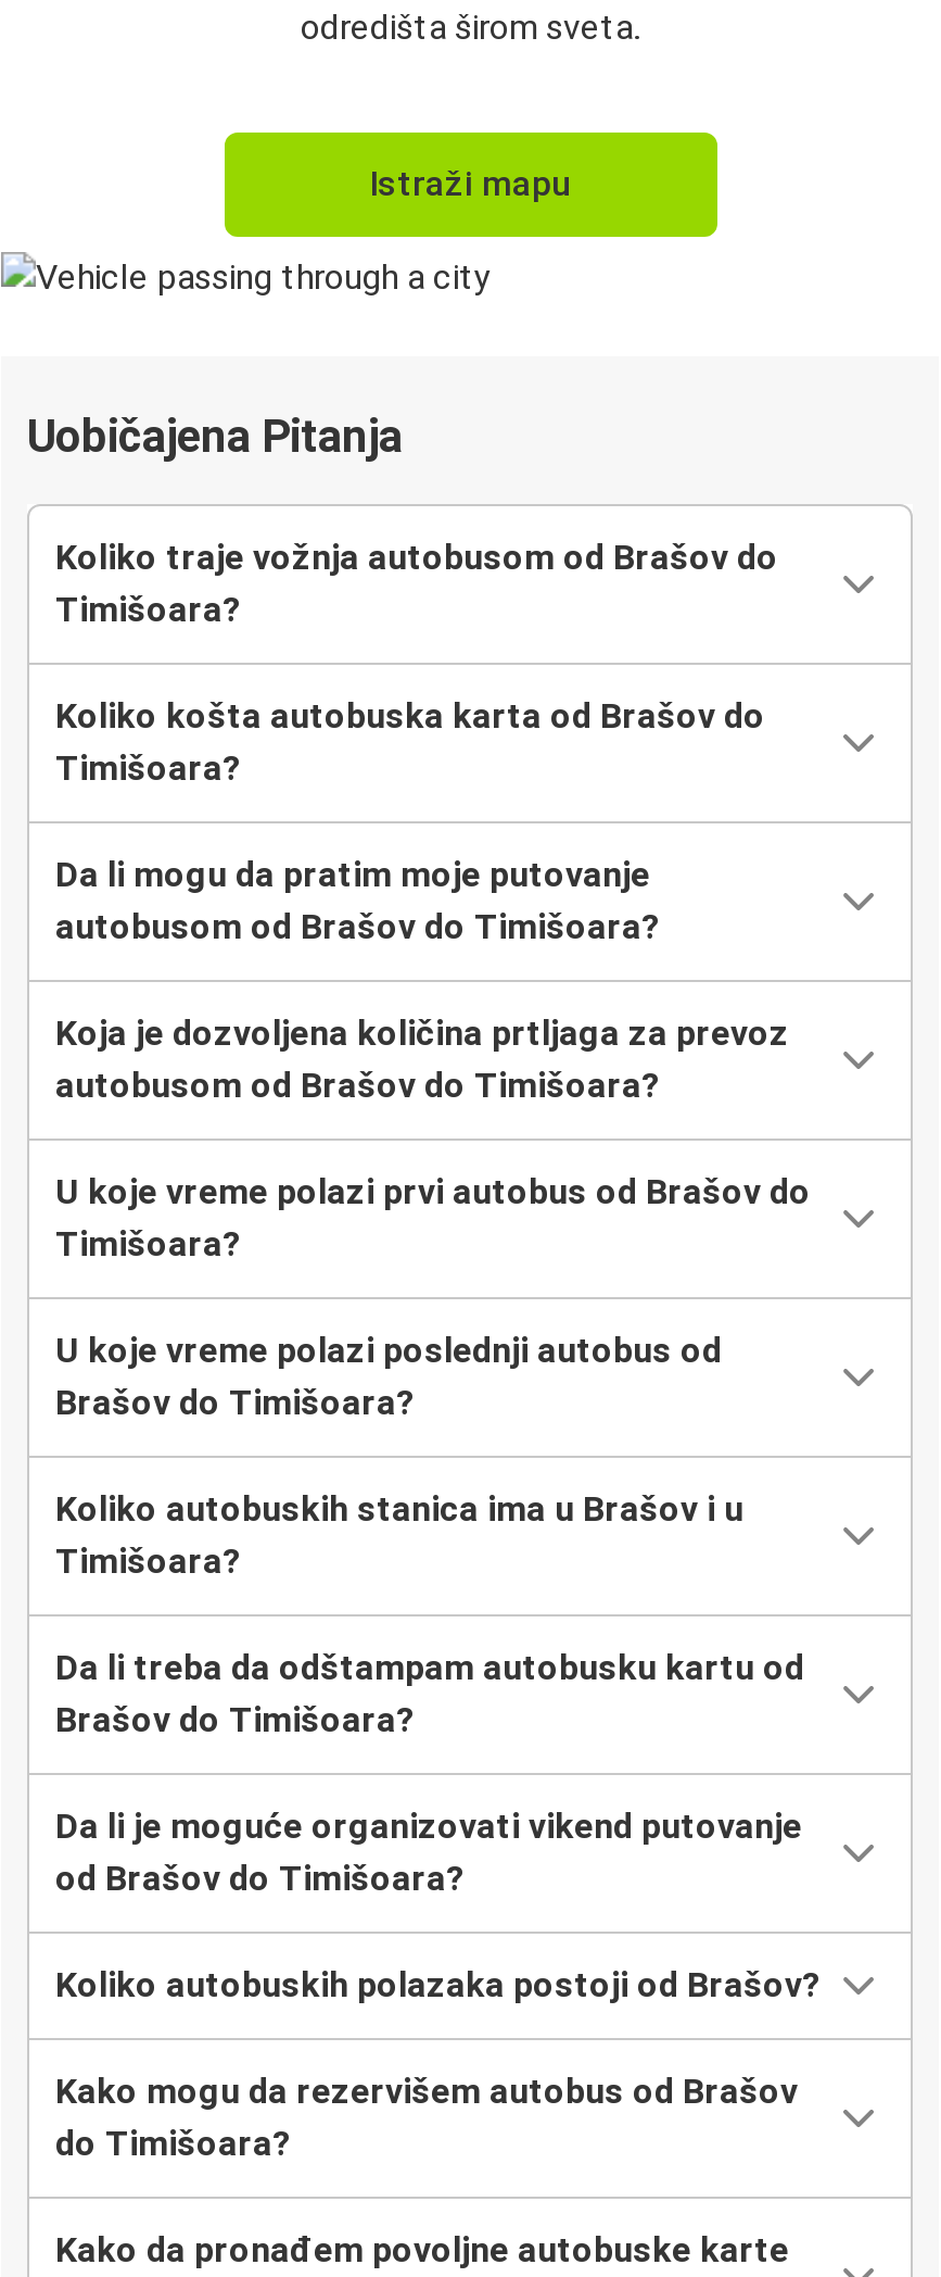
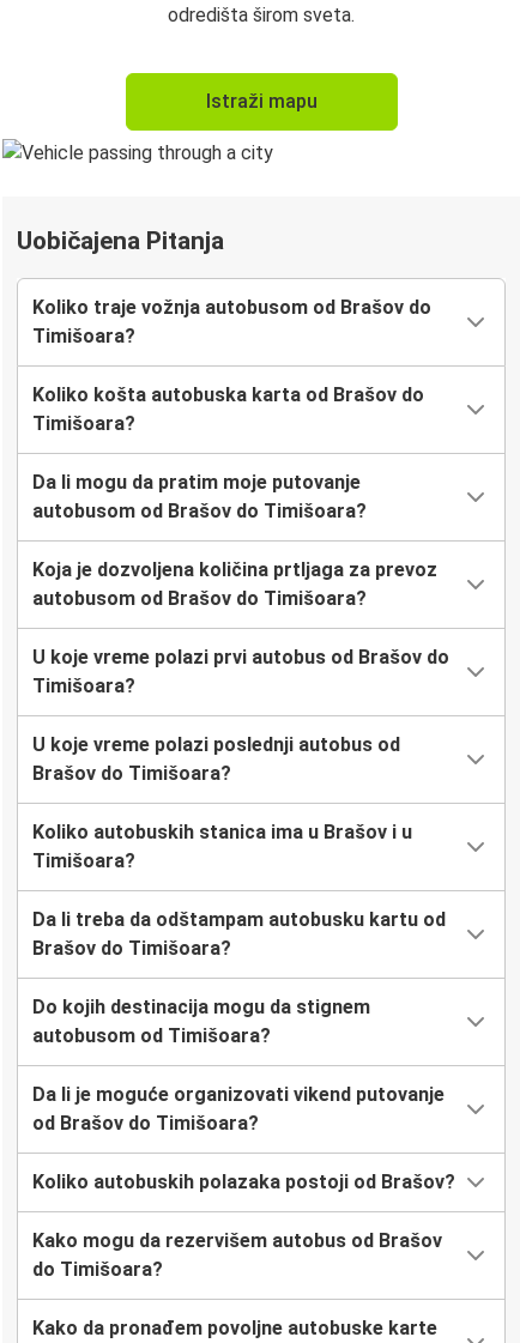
+ Do kojih destinacija mogu da stignem
+ autobusom od Timišoara?
